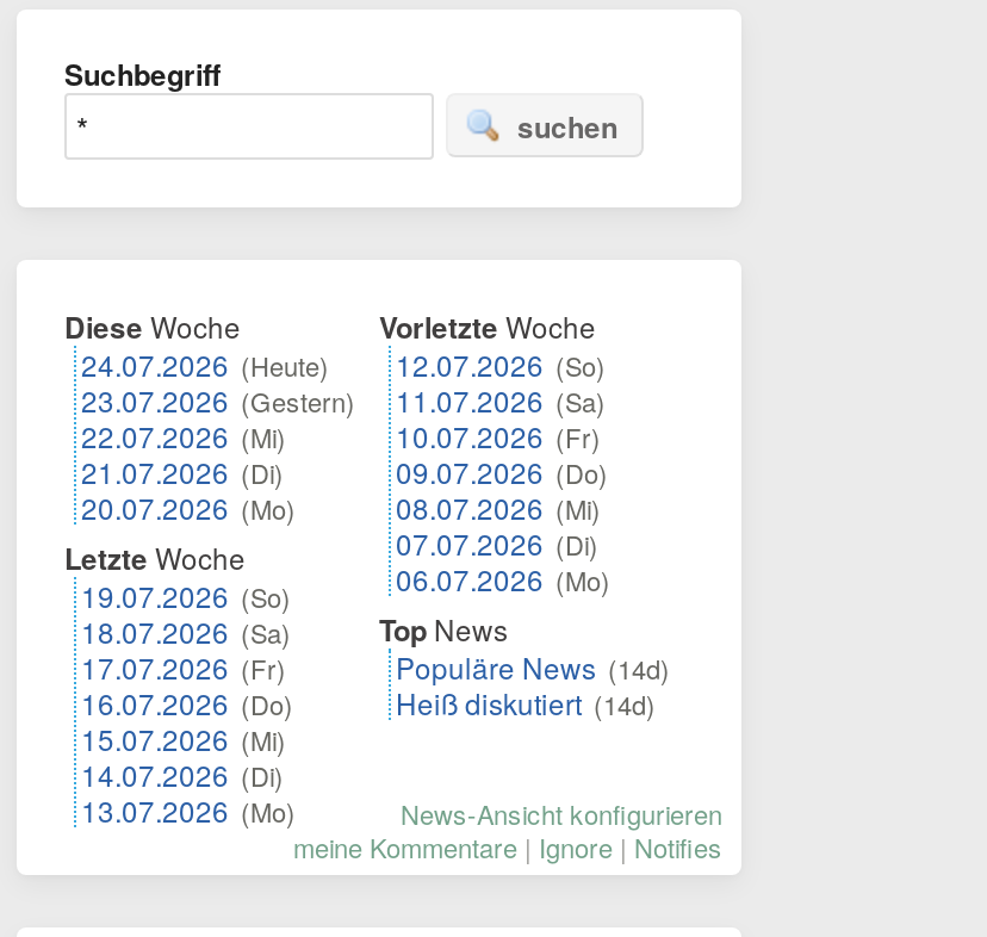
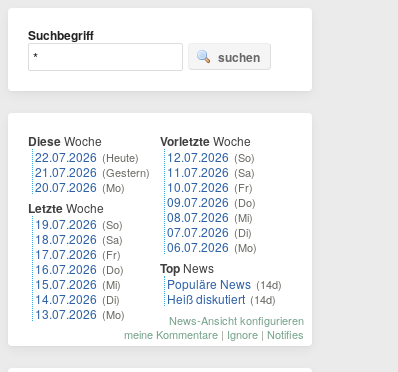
- 24.07.2026 (Heute)
- 23.07.2026 (Gestern)
- 22.07.2026 (Mi)
- 21.07.2026 (Di)
+ 22.07.2026 (Heute)
+ 21.07.2026 (Gestern)
